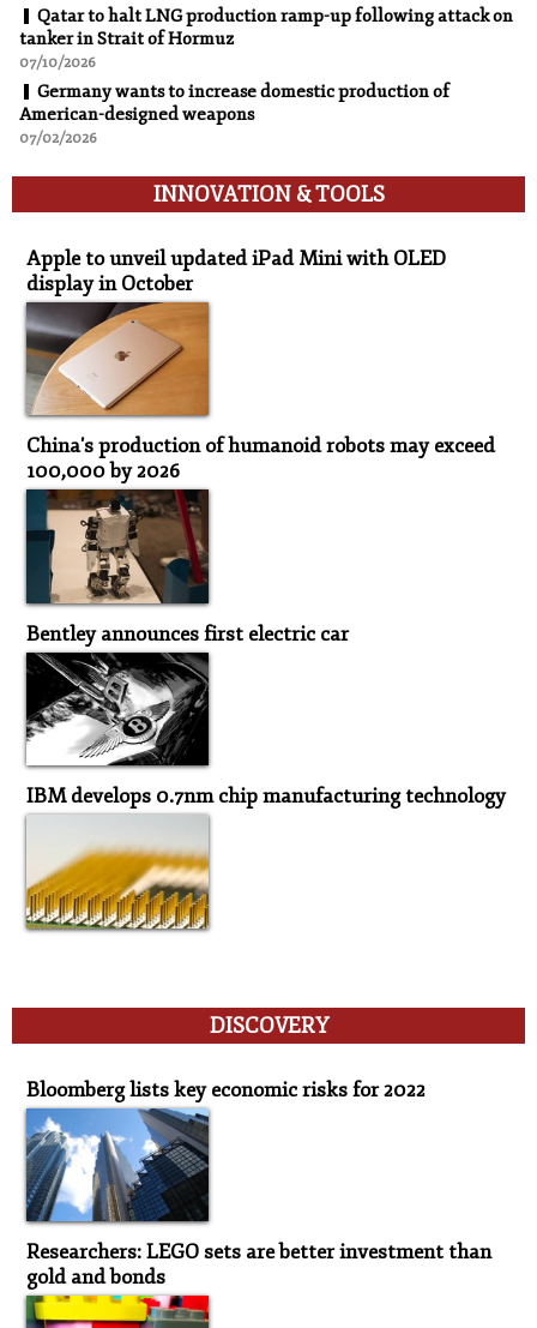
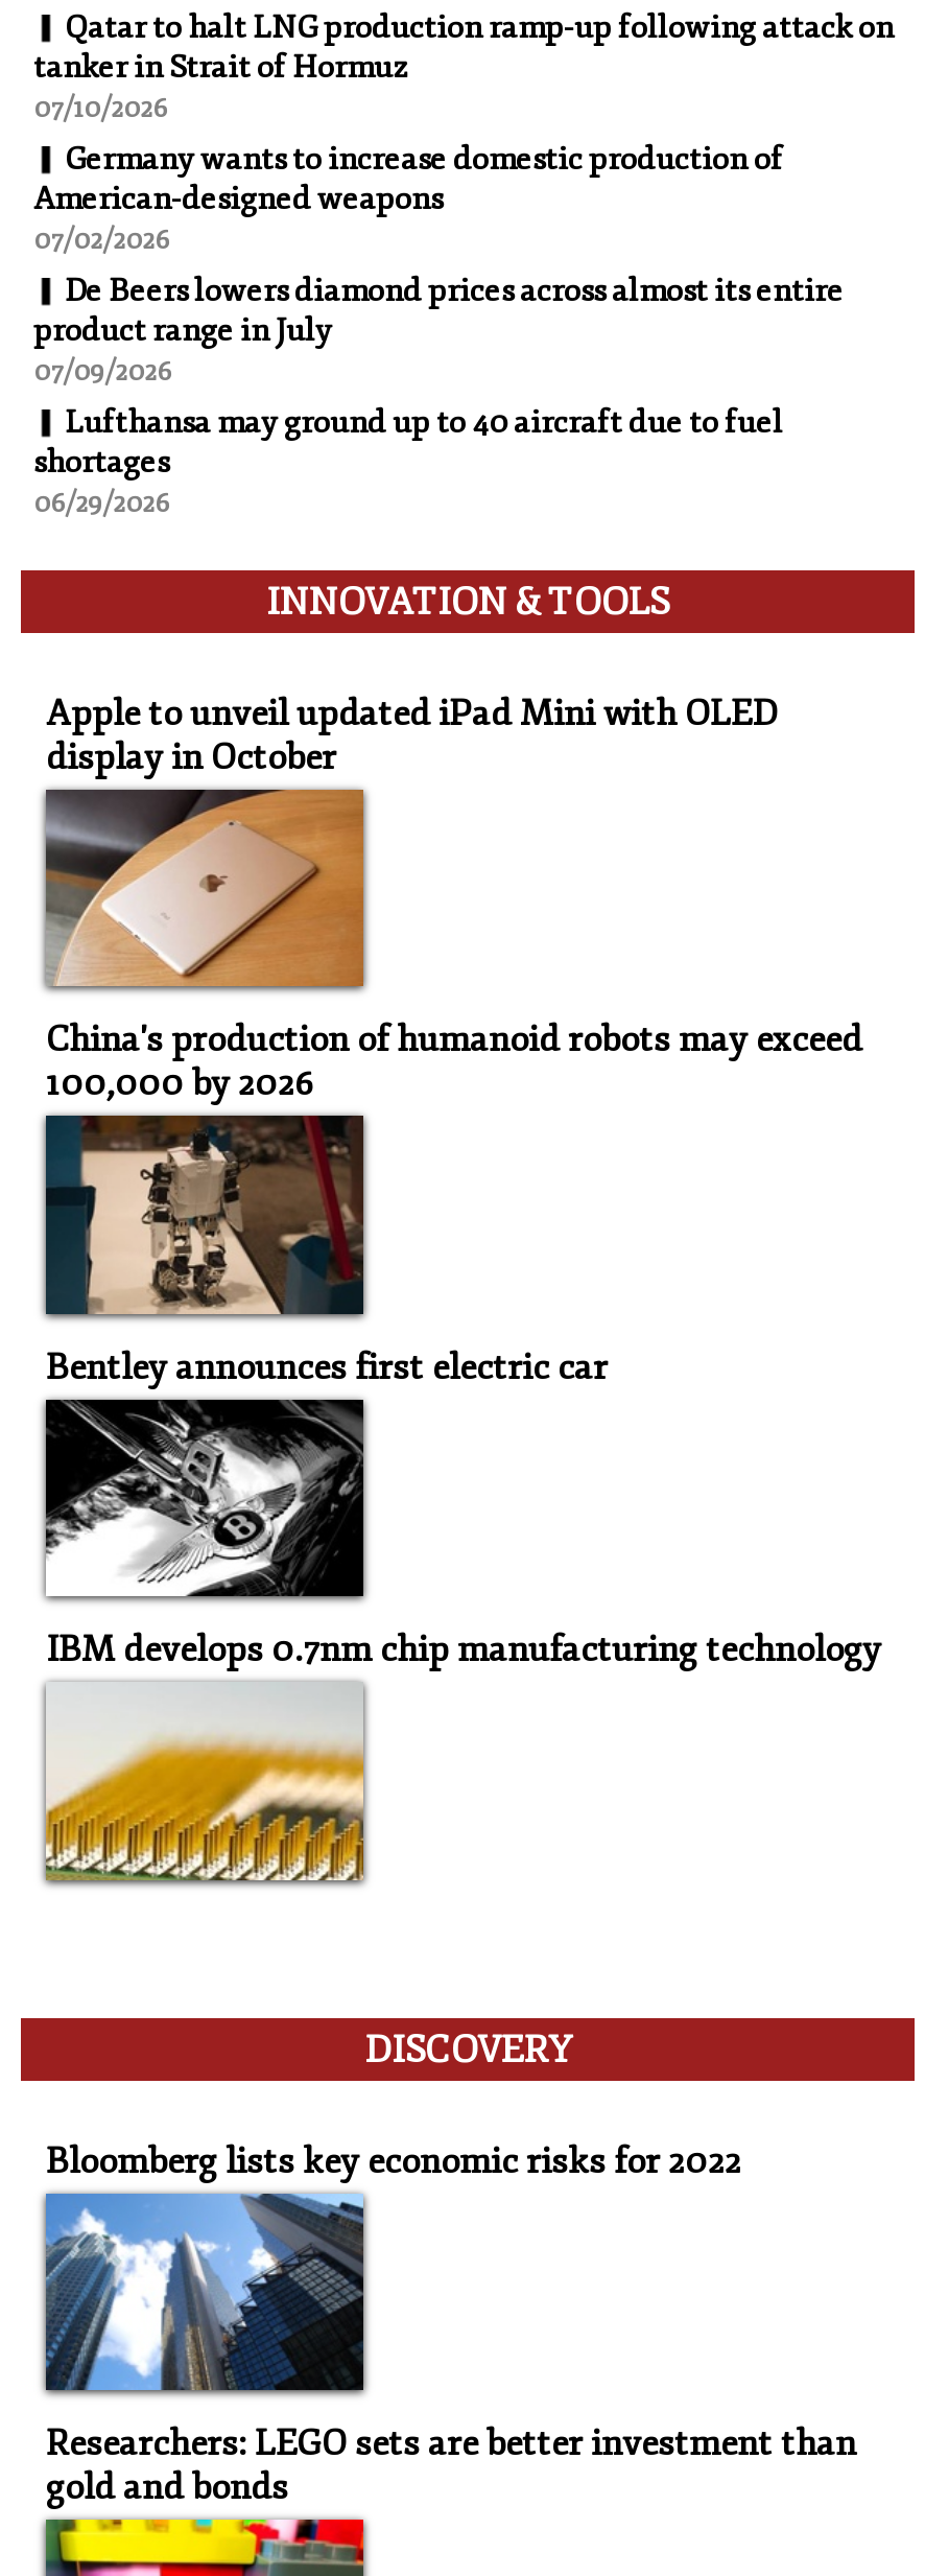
+ De Beers lowers diamond prices across almost its entire
+ product range in July
+ 07/09/2026
+ Lufthansa may ground up to 40 aircraft due to fuel
+ shortages
+ 06/29/2026
